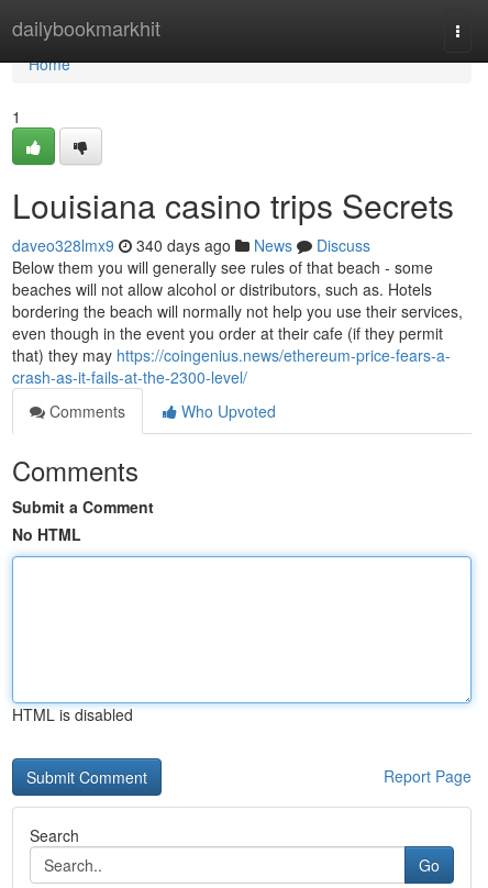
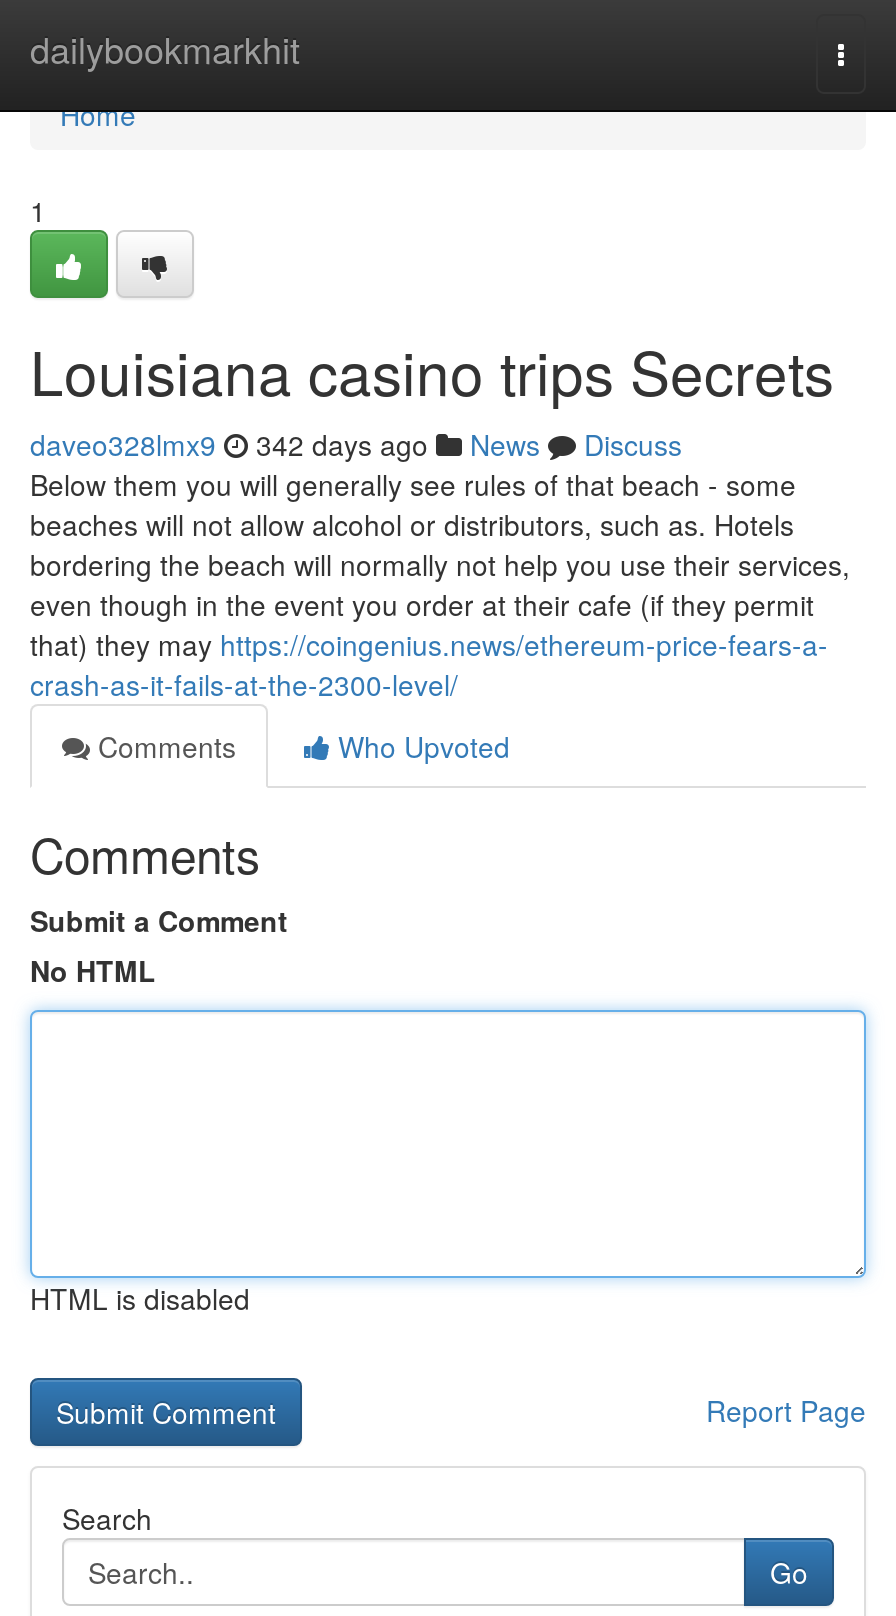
- daveo328lmx9 340 days ago News Discuss
+ daveo328lmx9 342 days ago News Discuss
